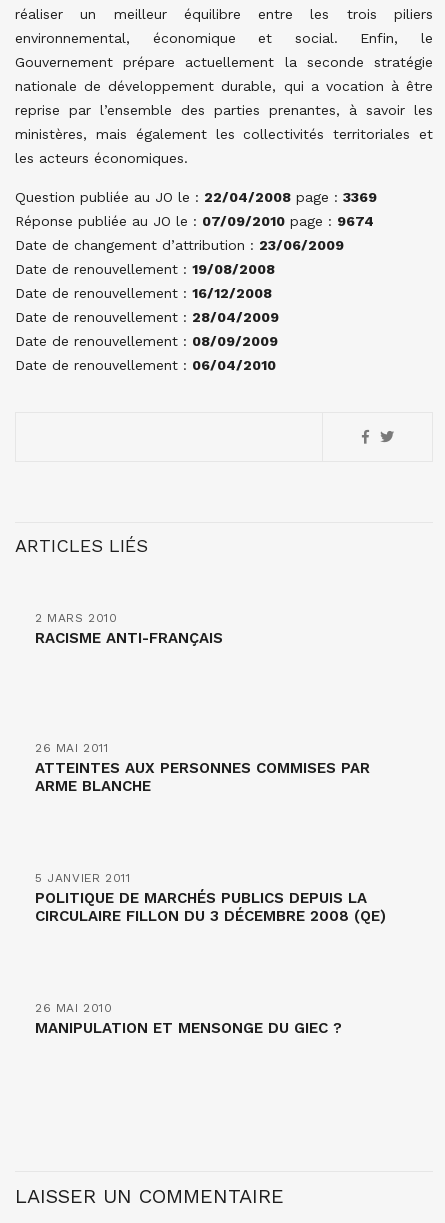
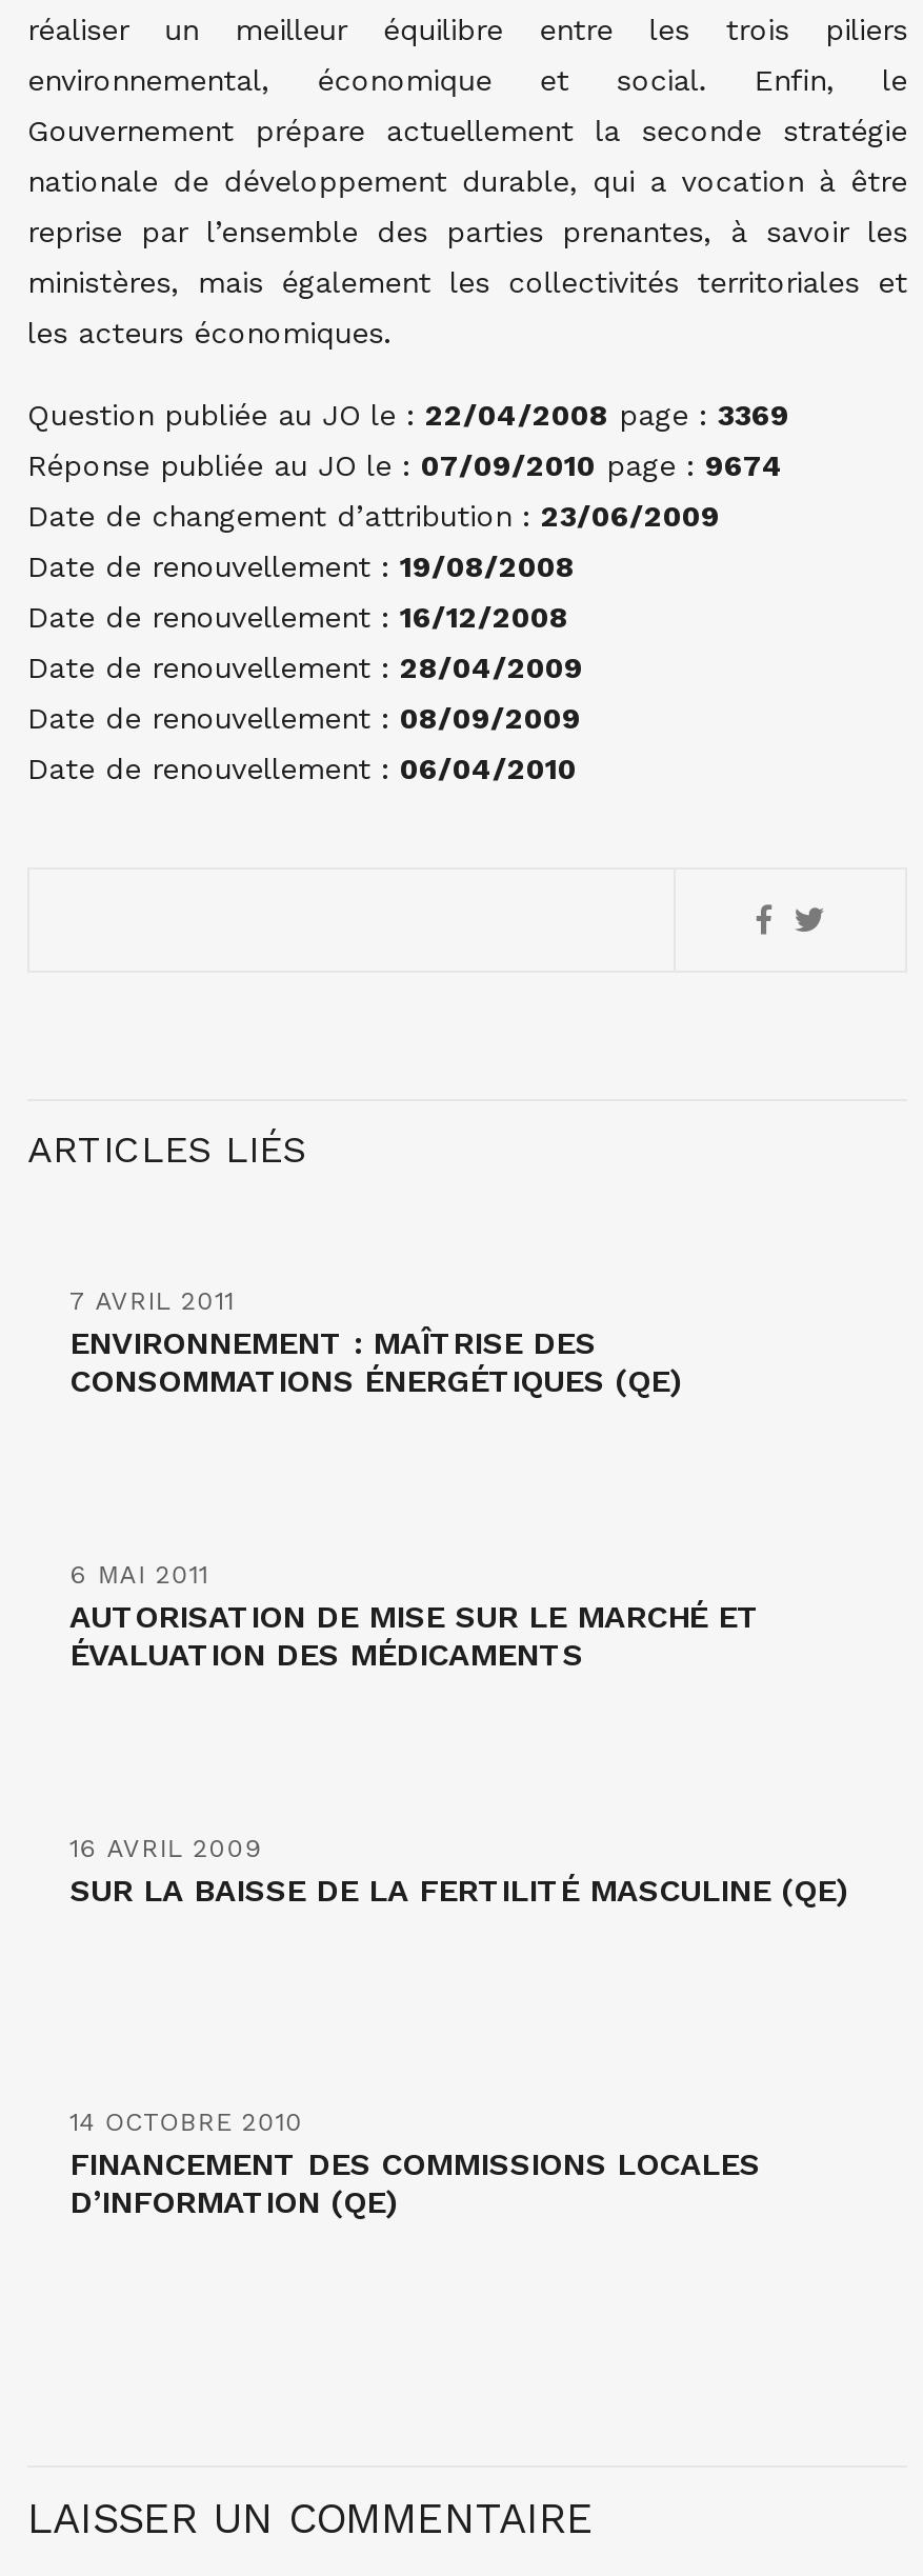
- 2 MARS 2010
- RACISME ANTI-FRANÇAIS
+ 7 AVRIL 2011
+ ENVIRONNEMENT : MAÎTRISE DES
+ CONSOMMATIONS ÉNERGÉTIQUES (QE)

- 26 MAI 2011
- ATTEINTES AUX PERSONNES COMMISES PAR
- ARME BLANCHE
+ 6 MAI 2011
+ AUTORISATION DE MISE SUR LE MARCHÉ ET
+ ÉVALUATION DES MÉDICAMENTS

- 5 JANVIER 2011
- POLITIQUE DE MARCHÉS PUBLICS DEPUIS LA
- CIRCULAIRE FILLON DU 3 DÉCEMBRE 2008 (QE)
+ 16 AVRIL 2009
+ SUR LA BAISSE DE LA FERTILITÉ MASCULINE (QE)

- 26 MAI 2010
- MANIPULATION ET MENSONGE DU GIEC ?
+ 14 OCTOBRE 2010
+ FINANCEMENT DES COMMISSIONS LOCALES
+ D’INFORMATION (QE)
